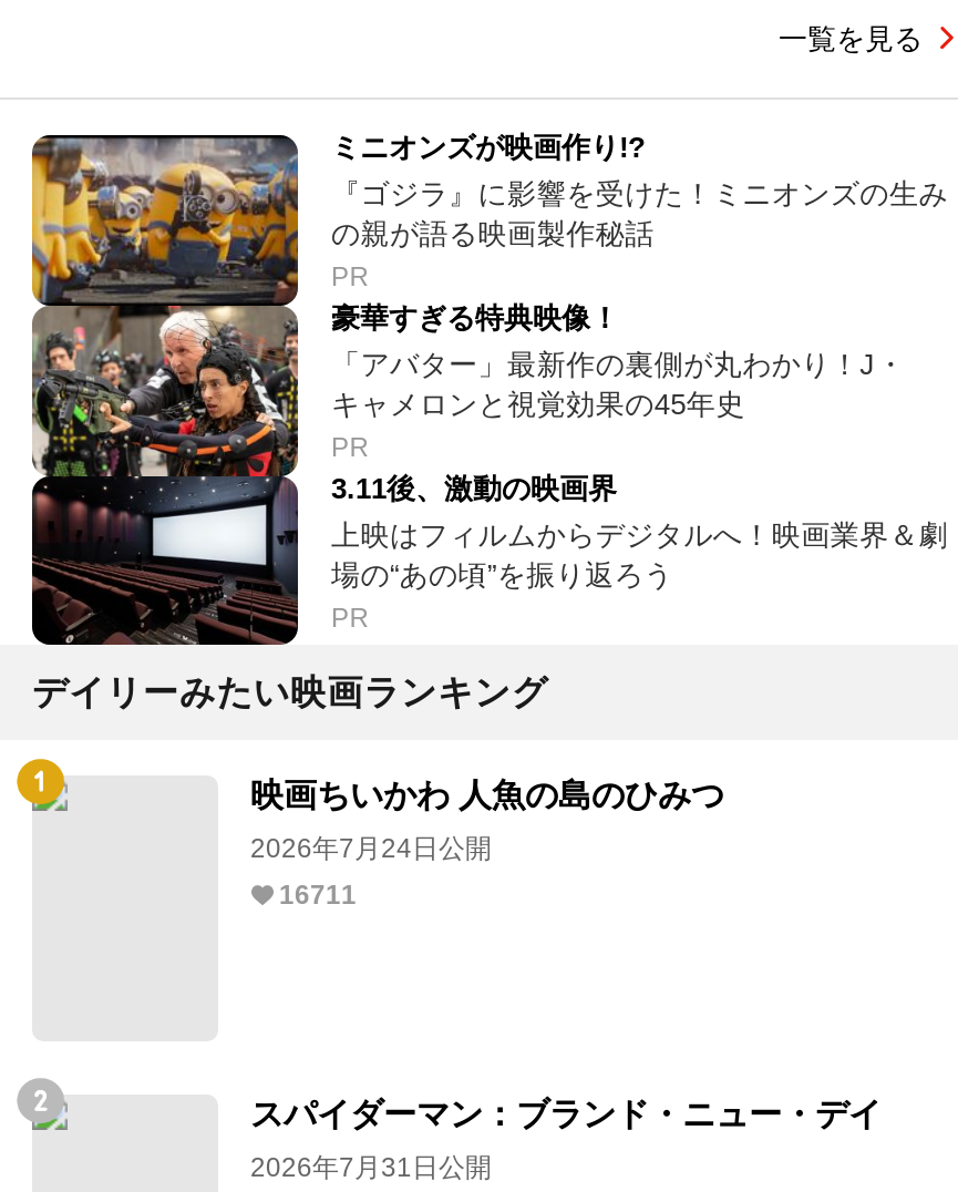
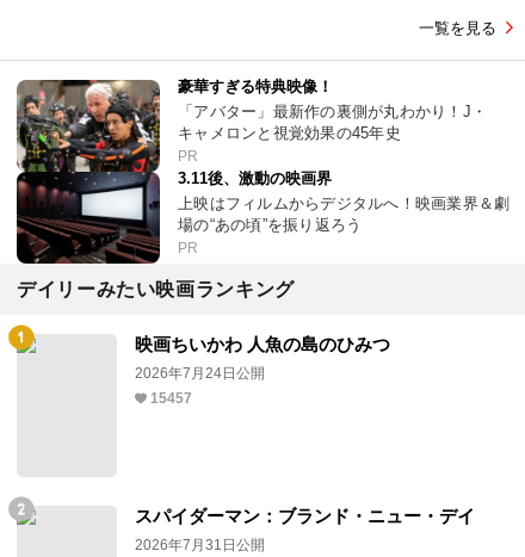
- [image]
- ミニオンズが映画作り!?
- 『ゴジラ』に影響を受けた！ミニオンズの生み
- の親が語る映画製作秘話
- PR

- 16711
+ 15457
